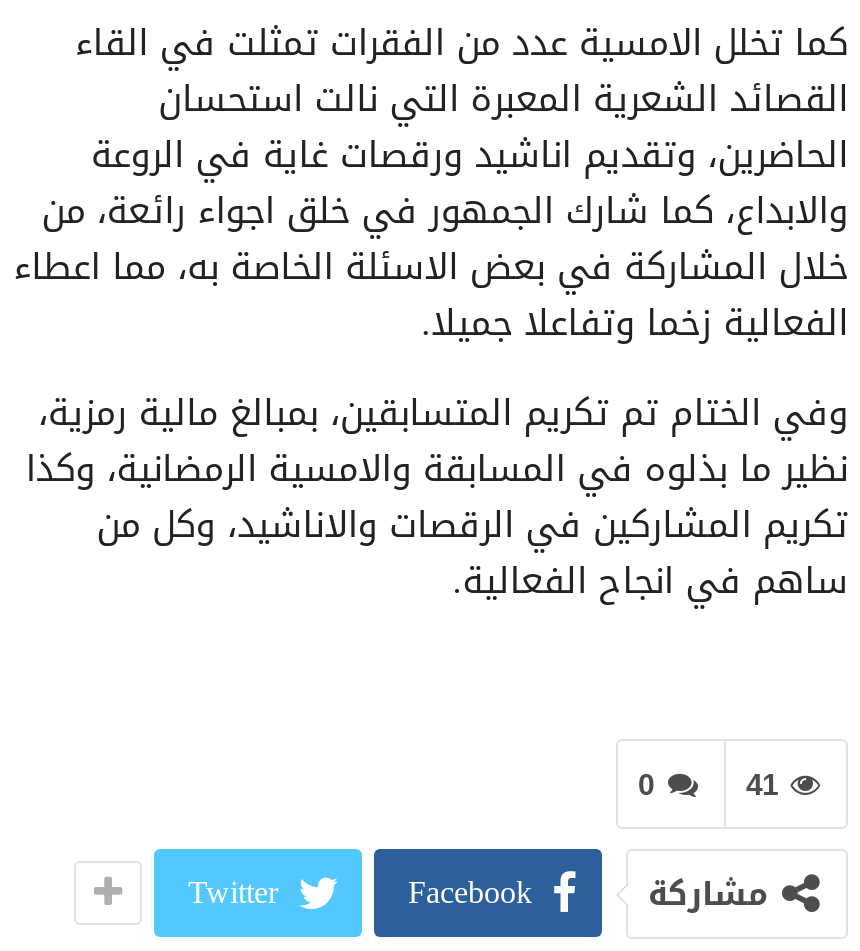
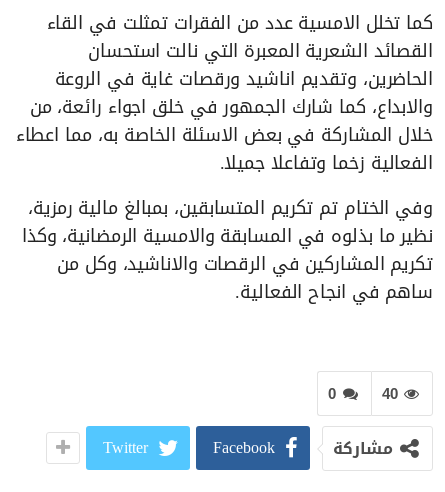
- 41
+ 40
